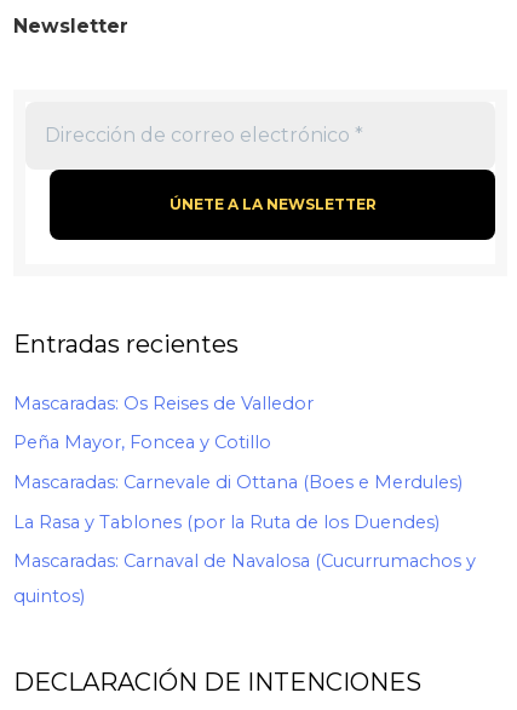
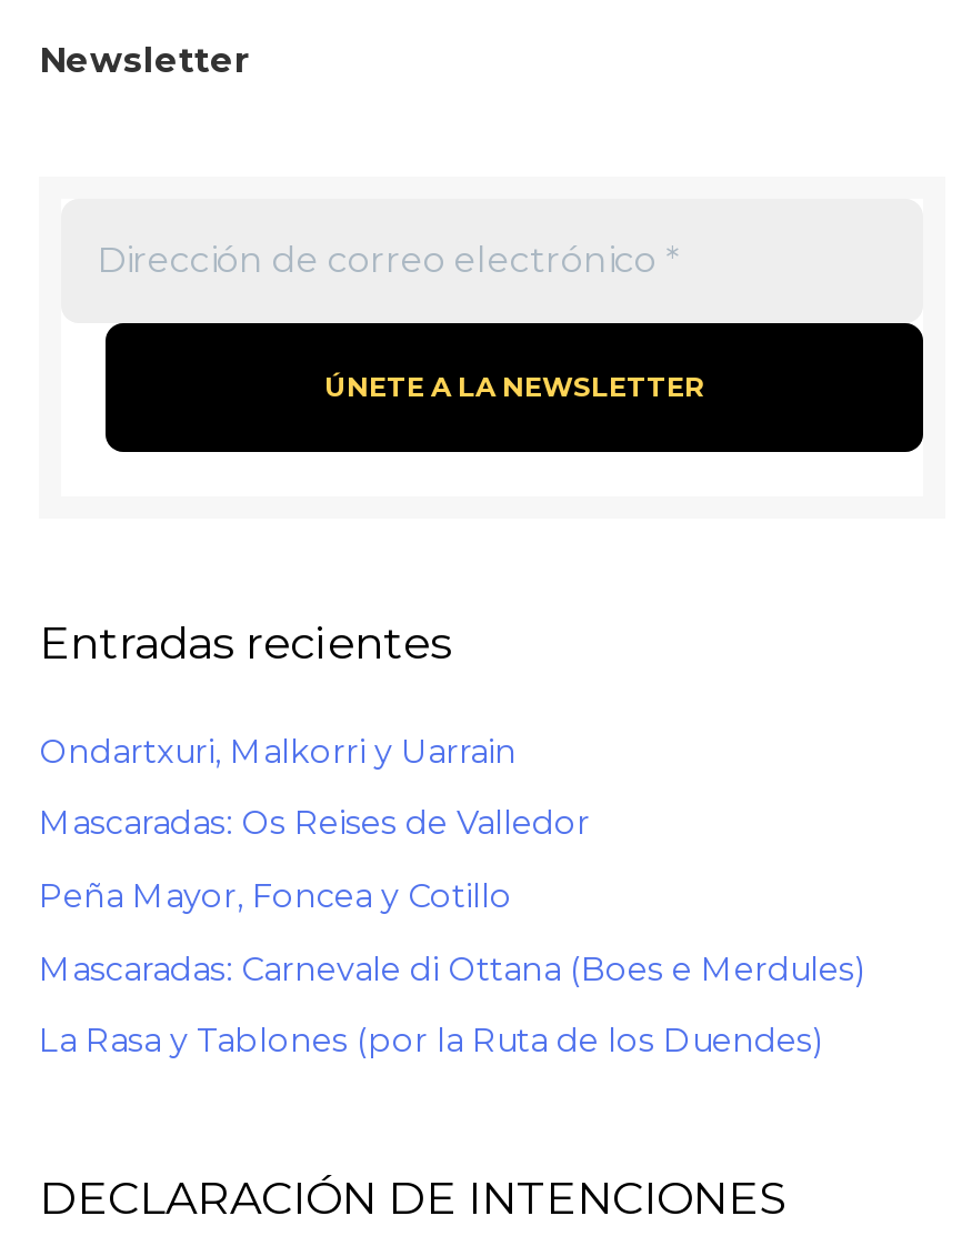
+ Ondartxuri, Malkorri y Uarrain

moved down: Mascaradas: Os Reises de Valledor | Peña Mayor, Foncea y Cotillo | Mascaradas: Carnevale di Ottana (Boes e Merdules) | La Rasa y Tablones (por la Ruta de los Duendes)

- Mascaradas: Carnaval de Navalosa (Cucurrumachos y
- quintos)
